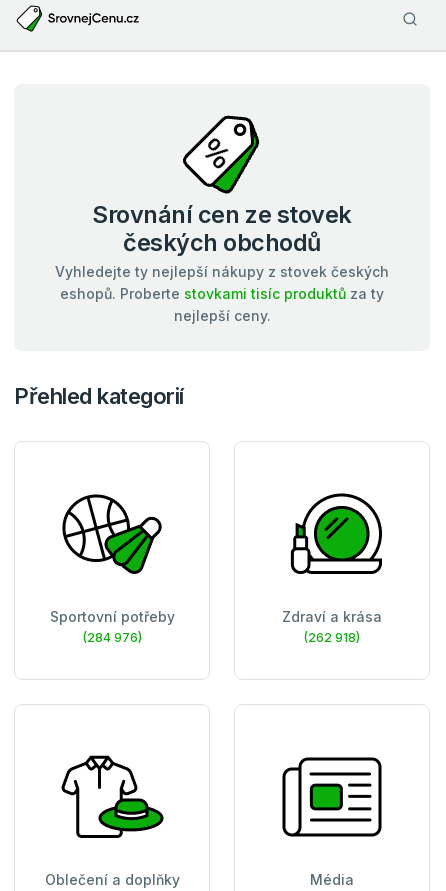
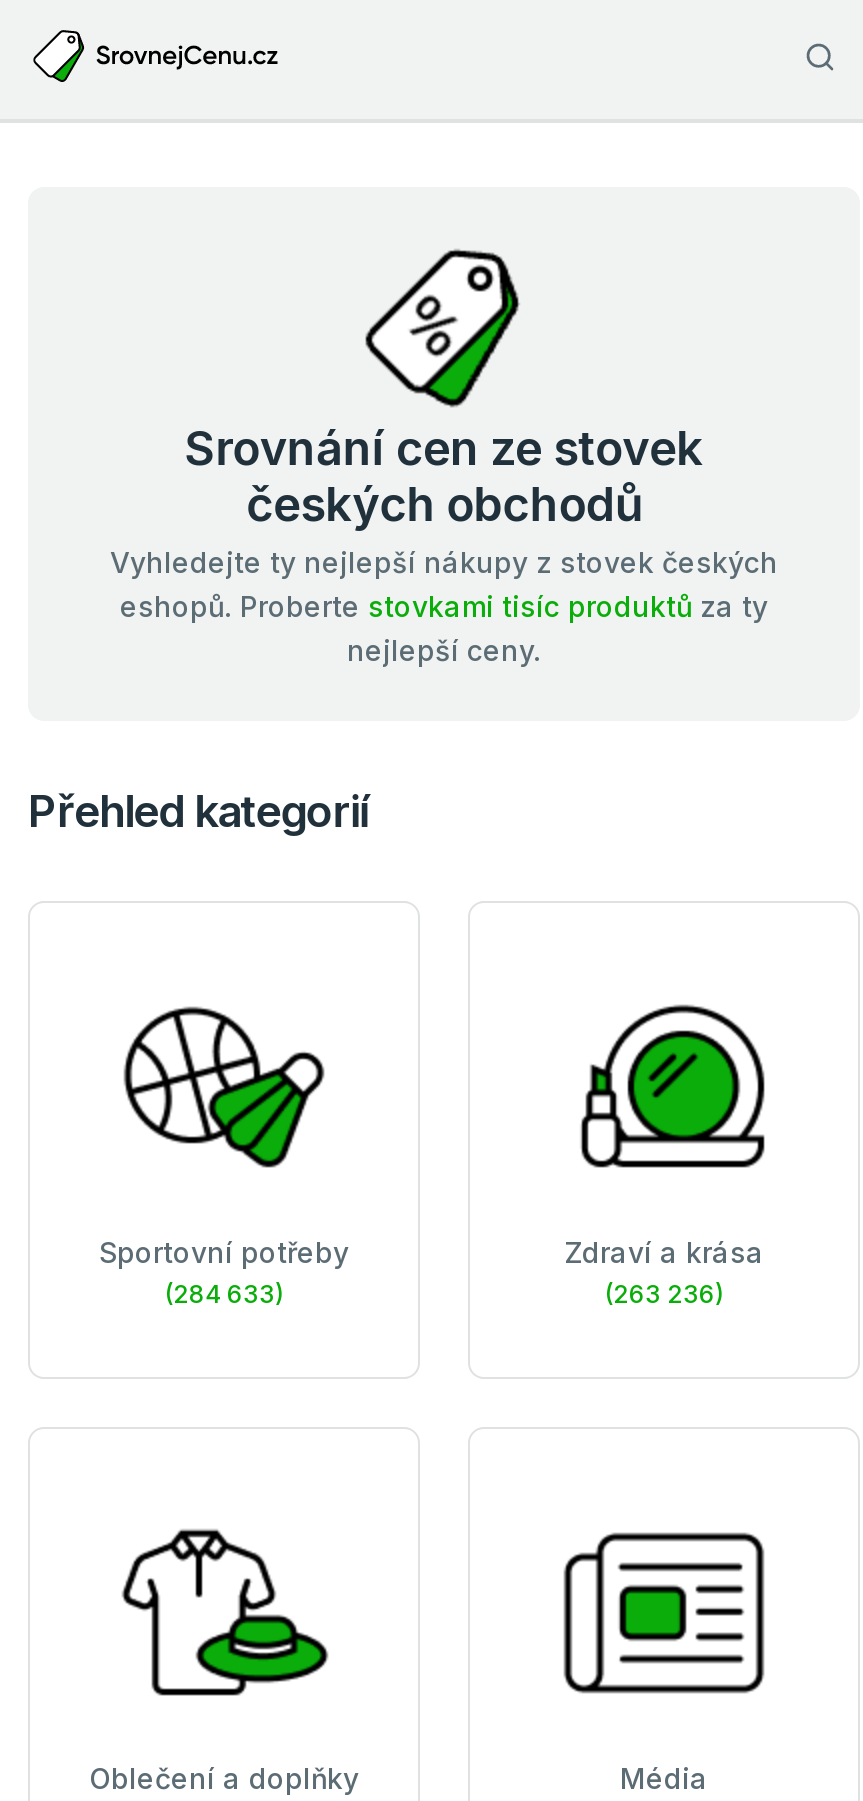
- (284 976)
+ (284 633)

- (262 918)
+ (263 236)
